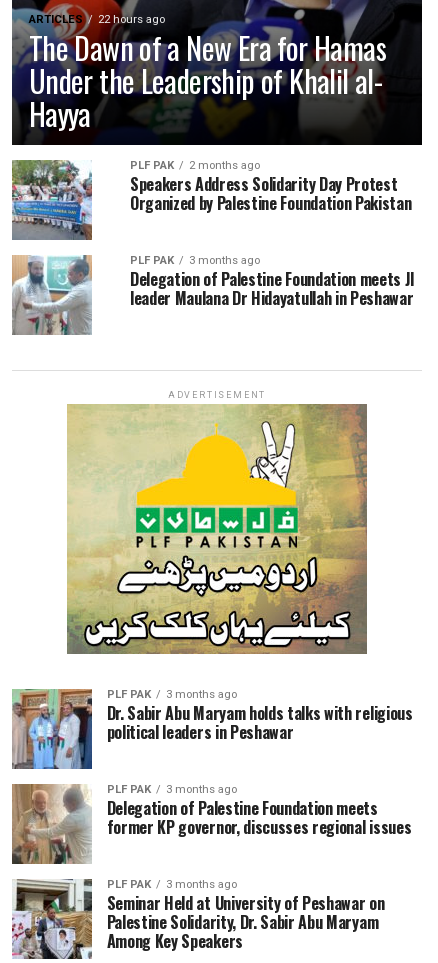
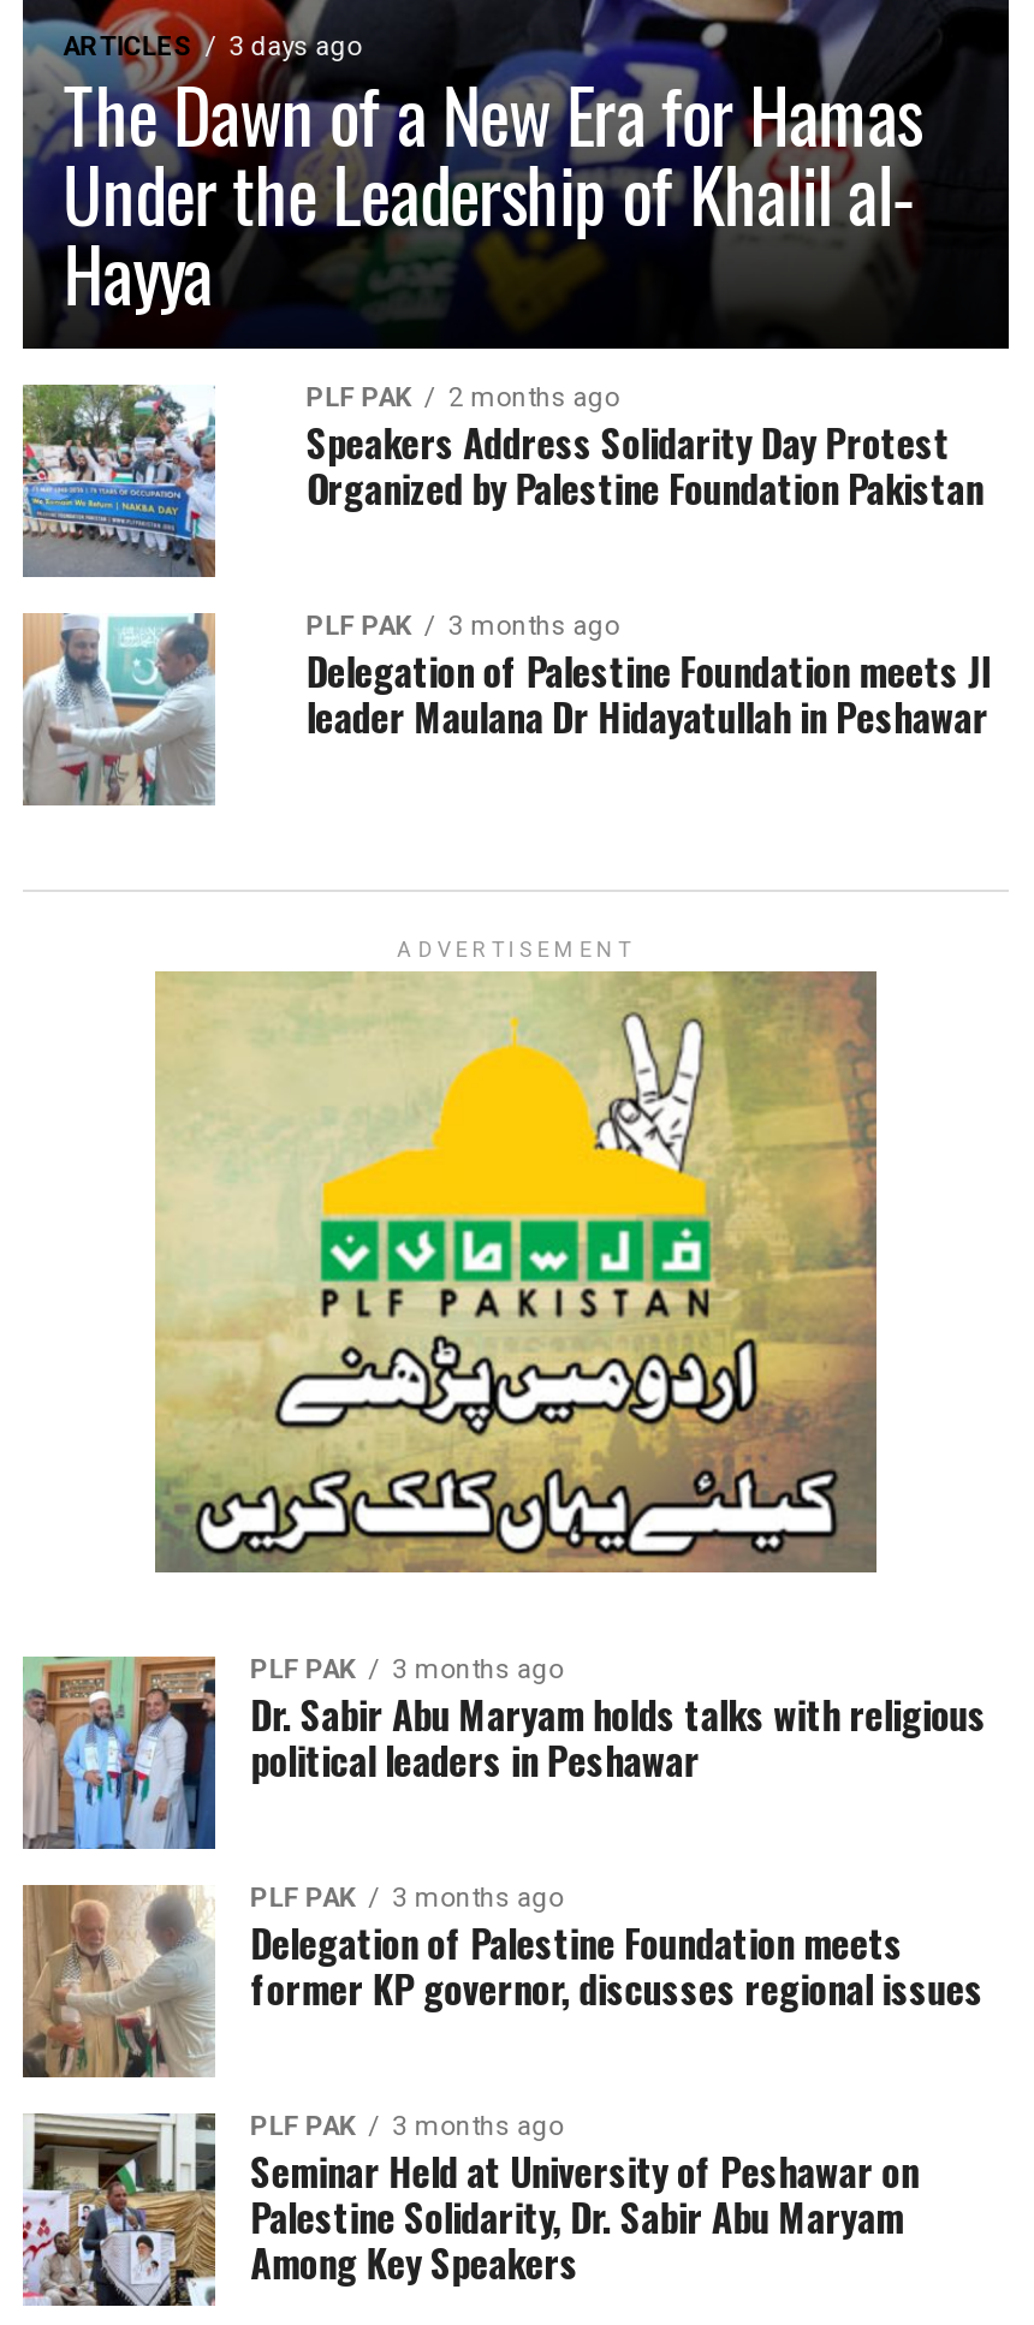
- ARTICLES 22 hours ago
+ ARTICLES 3 days ago
